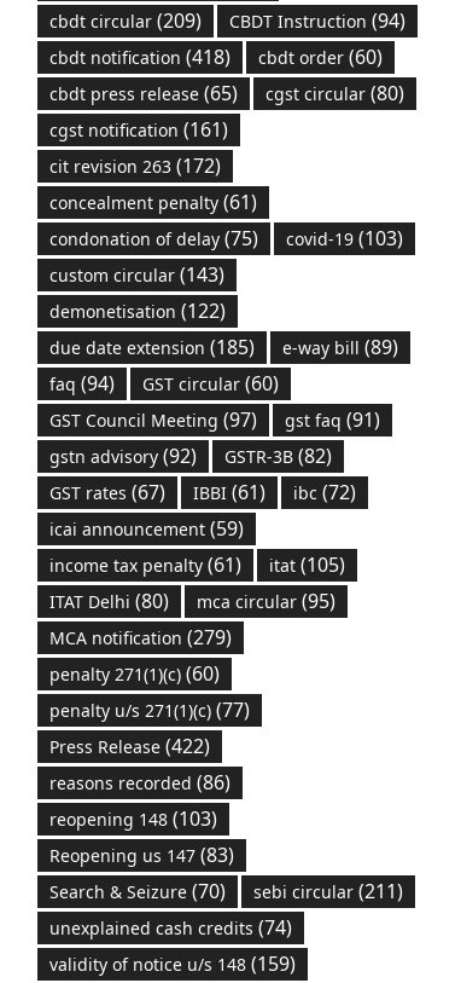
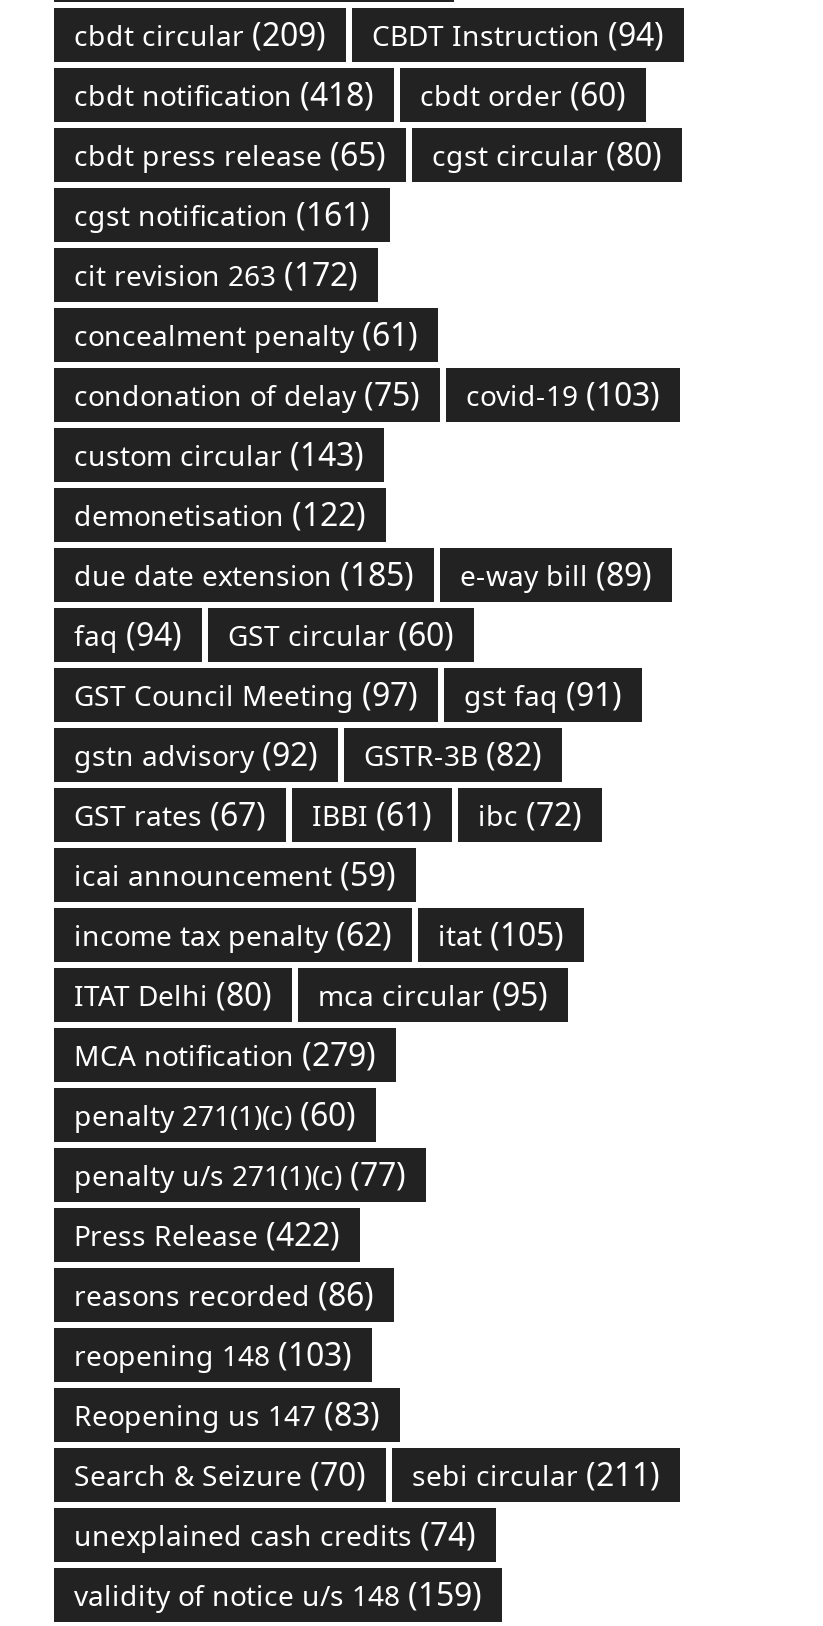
- income tax penalty (61)
+ income tax penalty (62)
